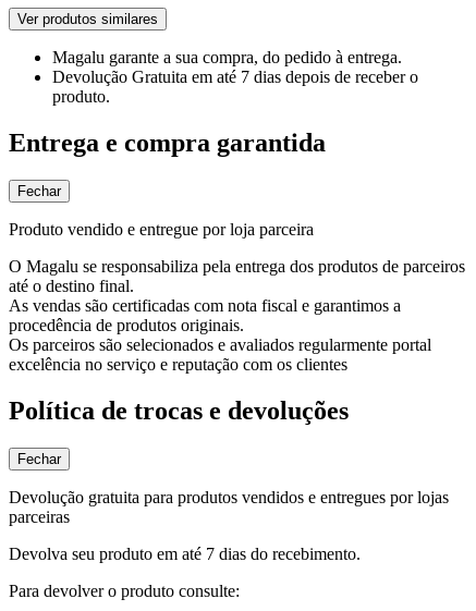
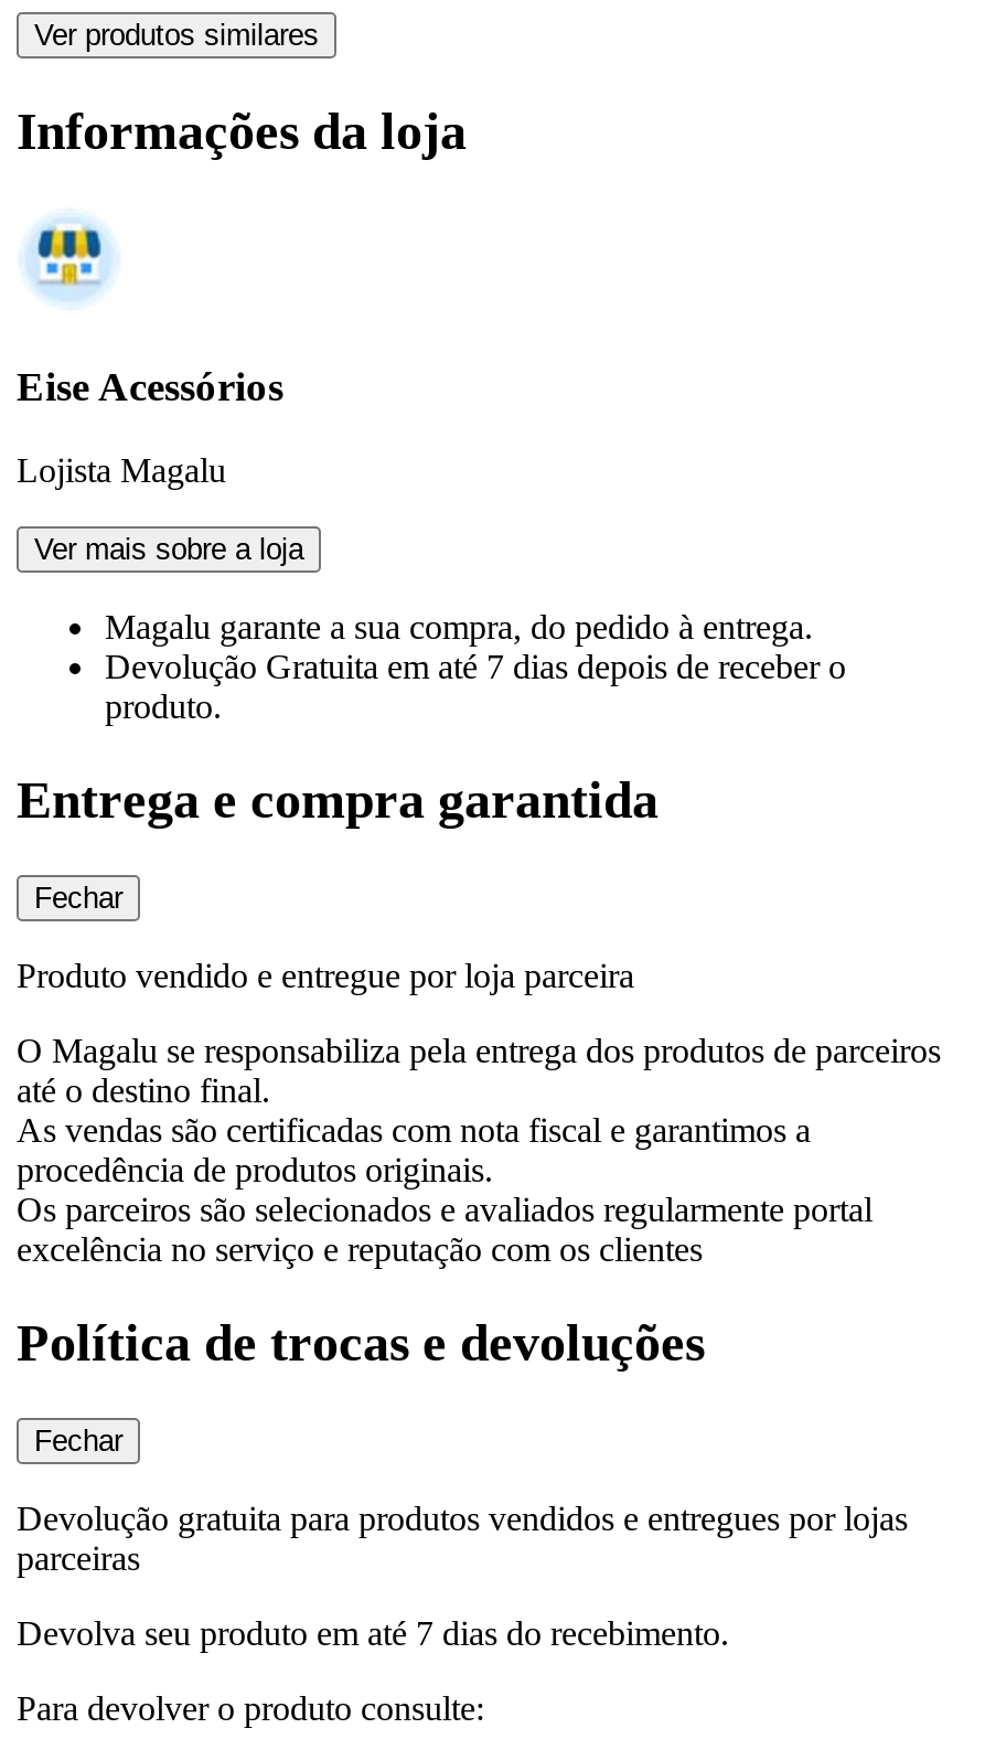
+ Informações da loja

+ [image]
+ Eise Acessórios
+ Lojista Magalu
+ Ver mais sobre a loja
